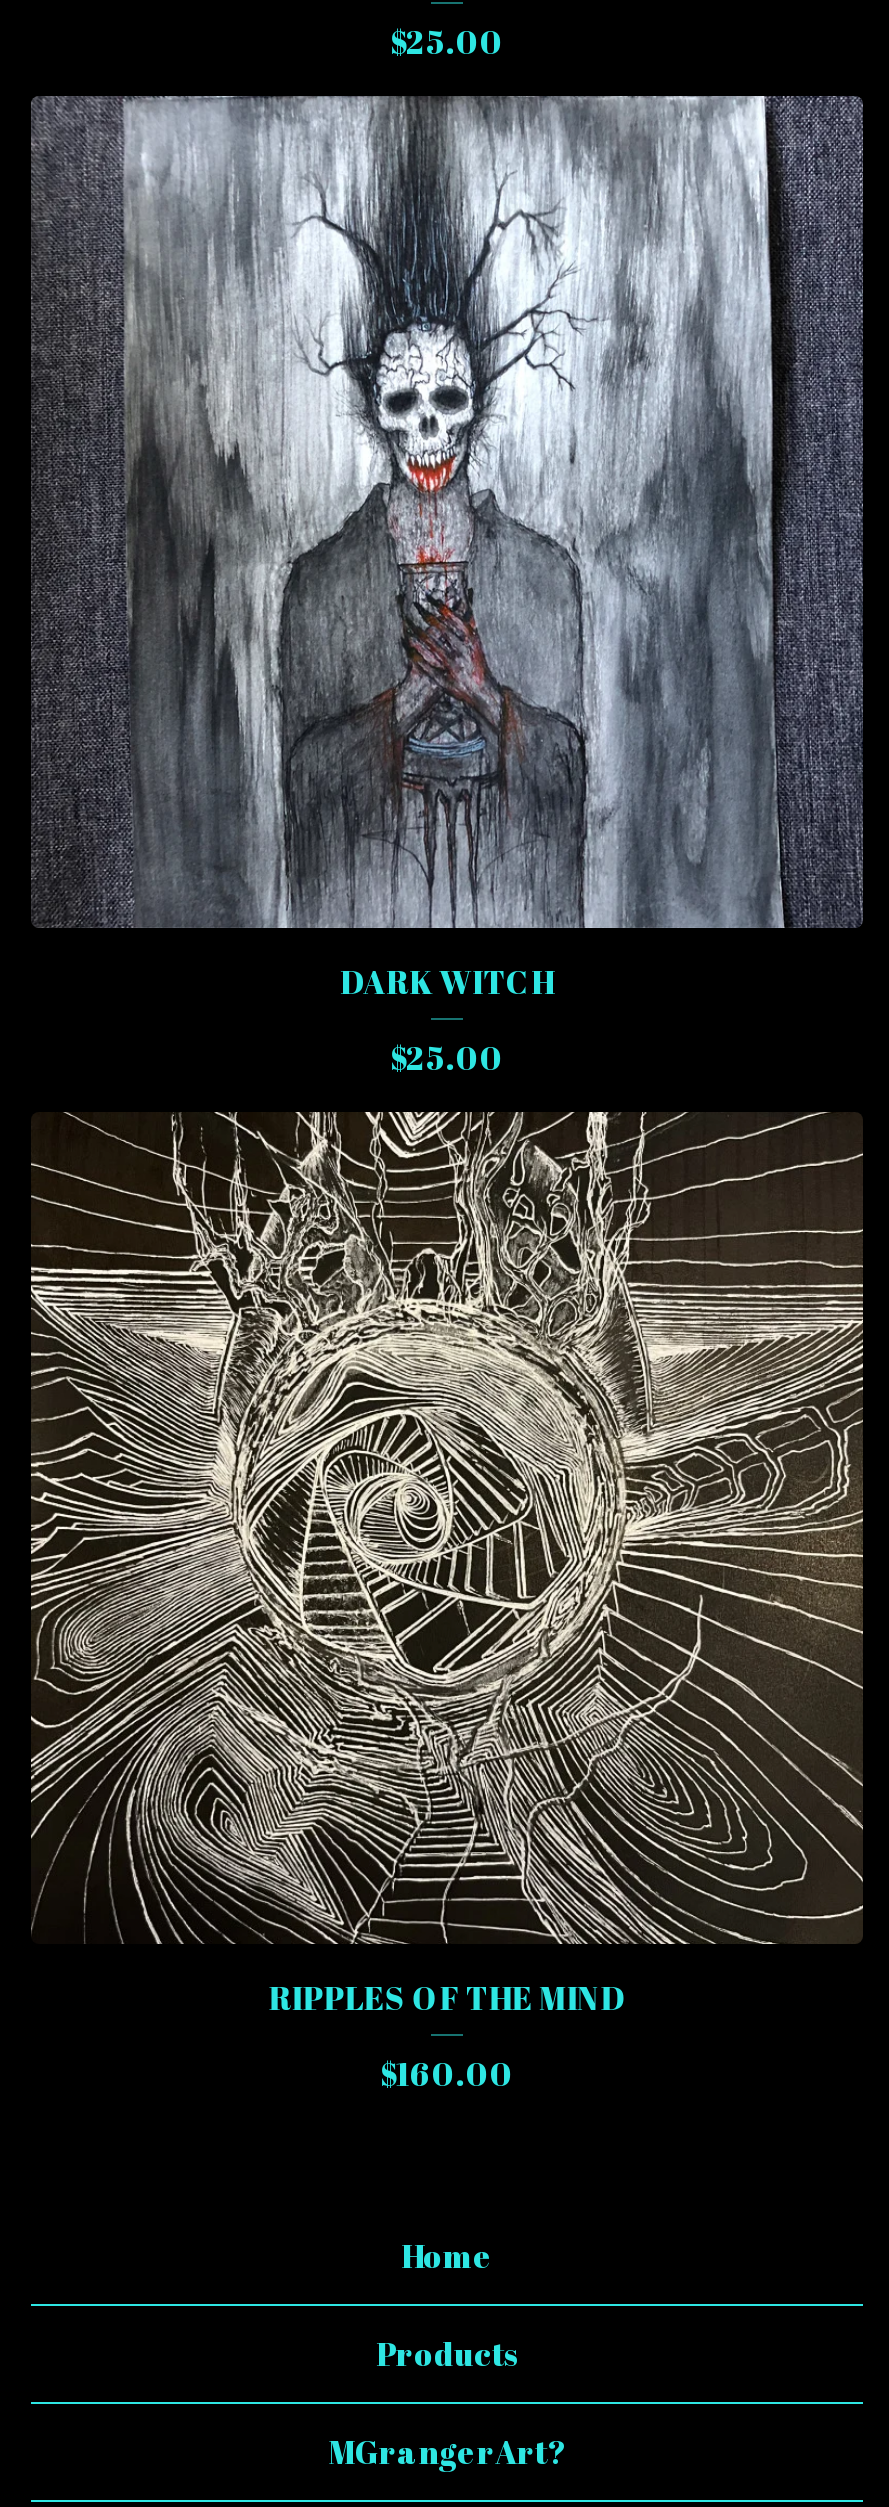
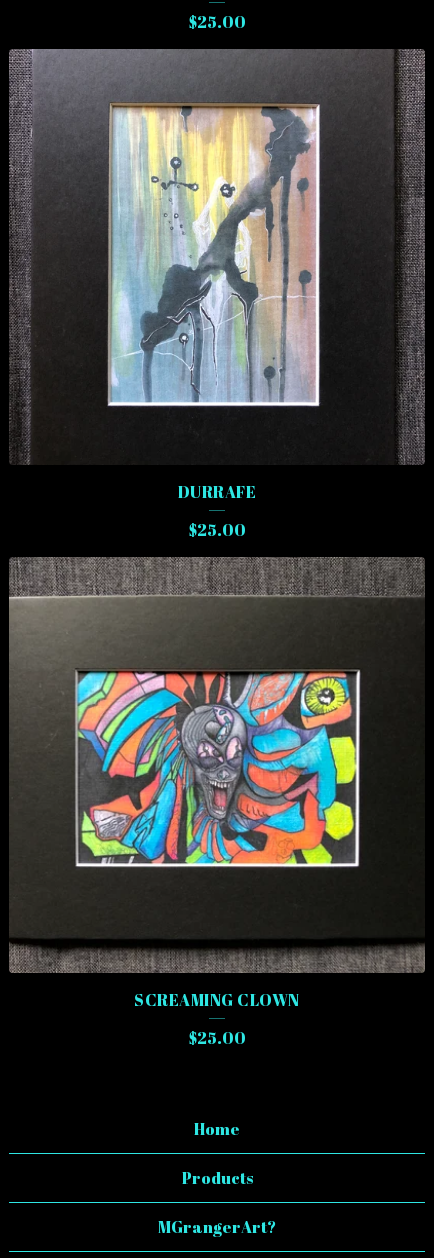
- [image]
- DARK WITCH
+ [image]
+ DURRAFE

- [image]
- RIPPLES OF THE MIND
+ [image]
+ SCREAMING CLOWN

- $160.00
+ $25.00
